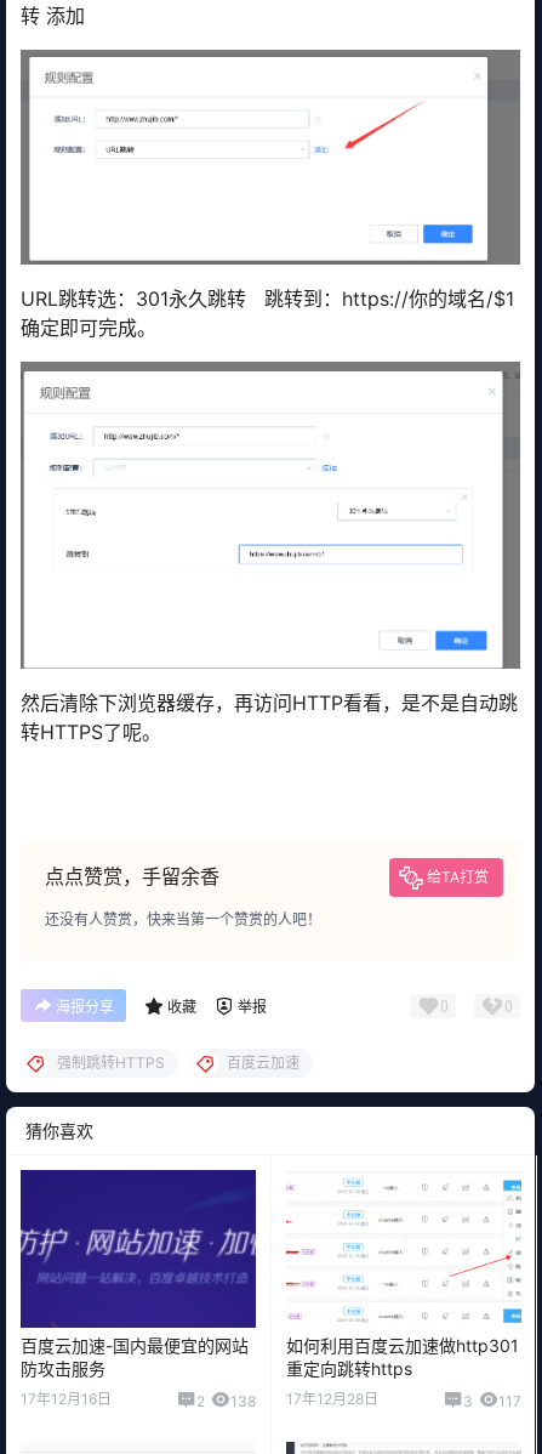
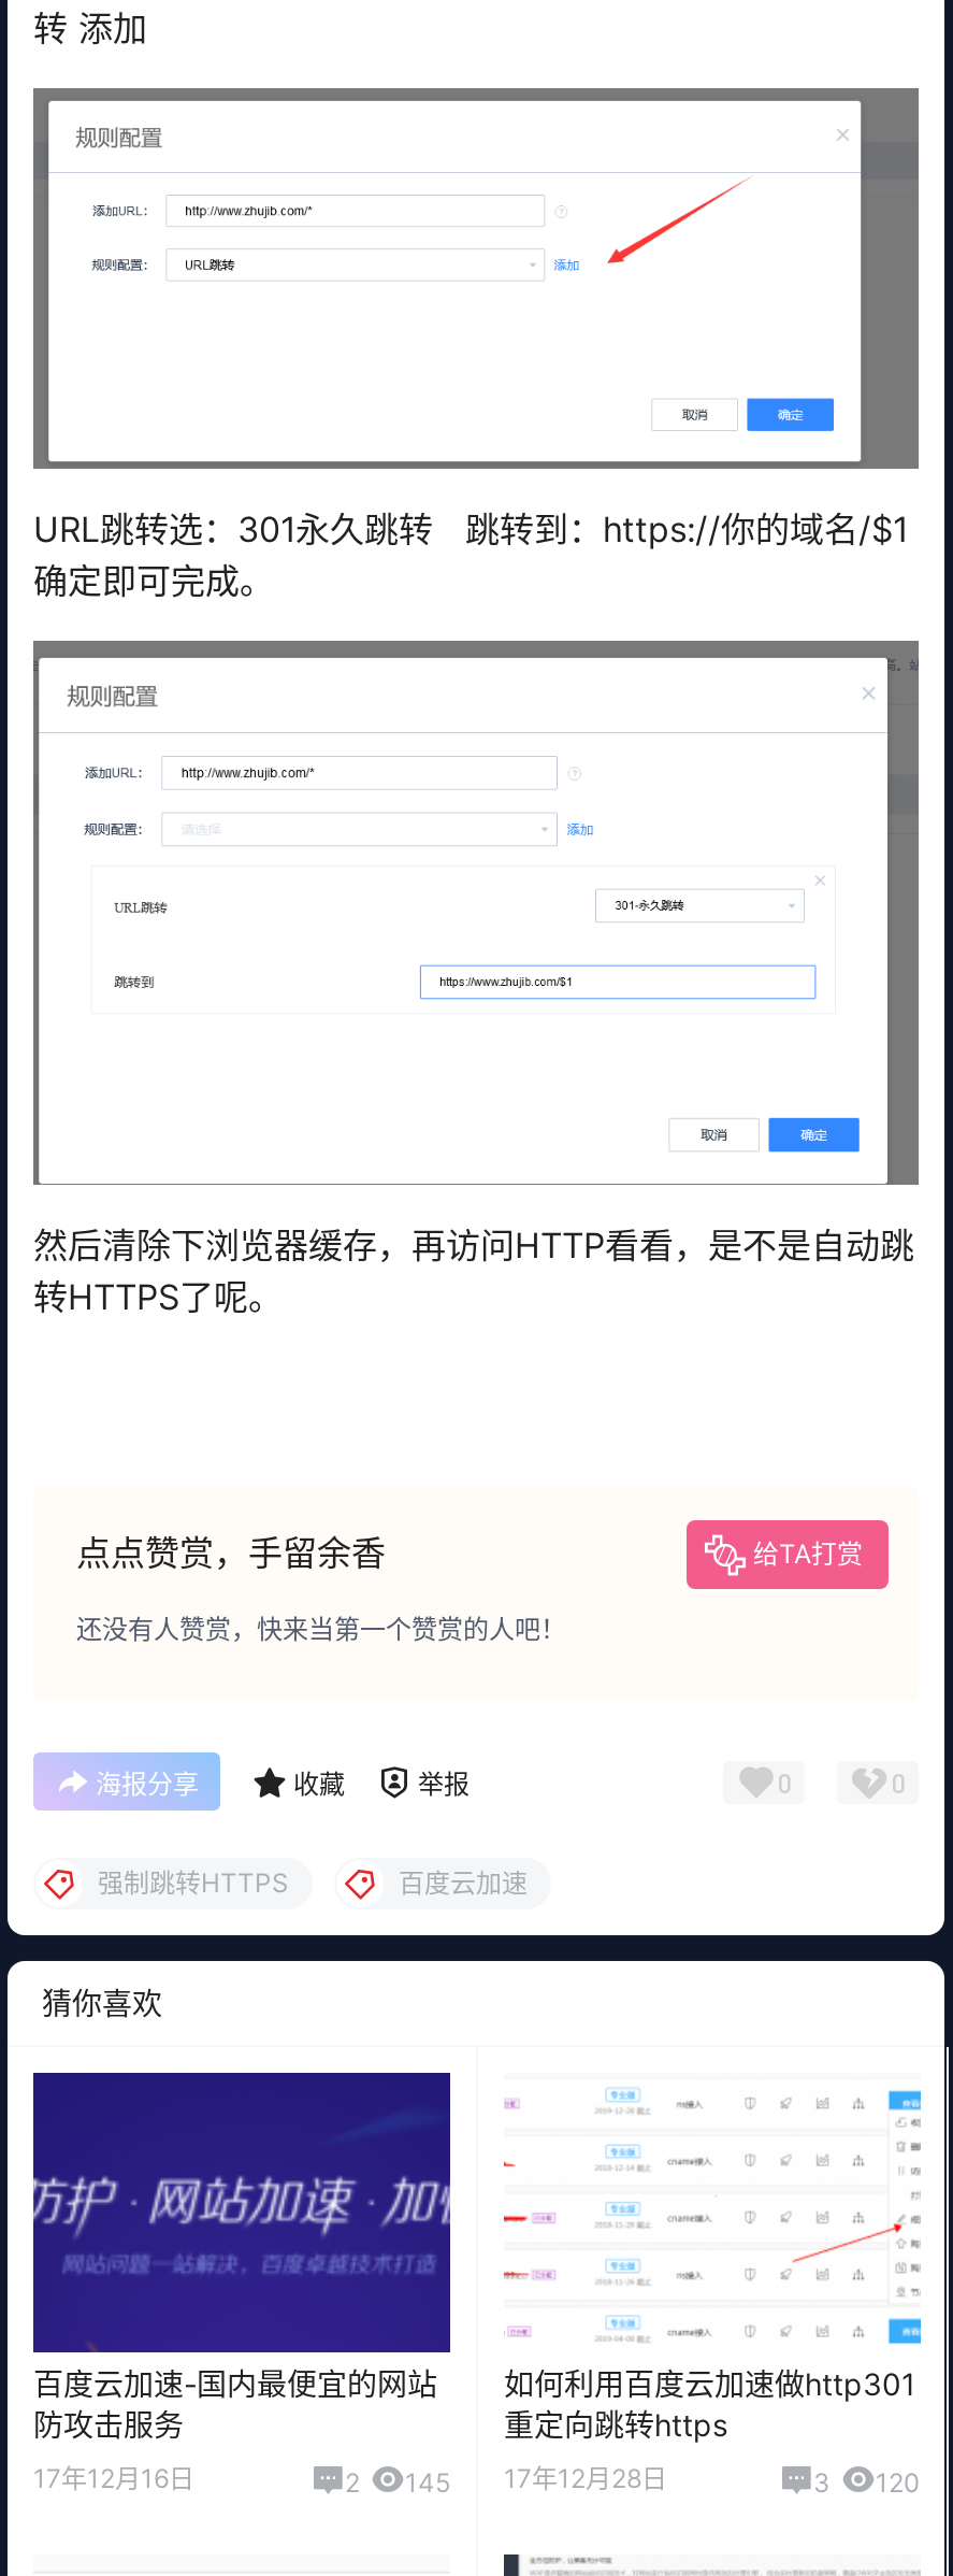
- 2 138 17年12月28日
+ 2 145 17年12月28日

- 3 117
+ 3 120
